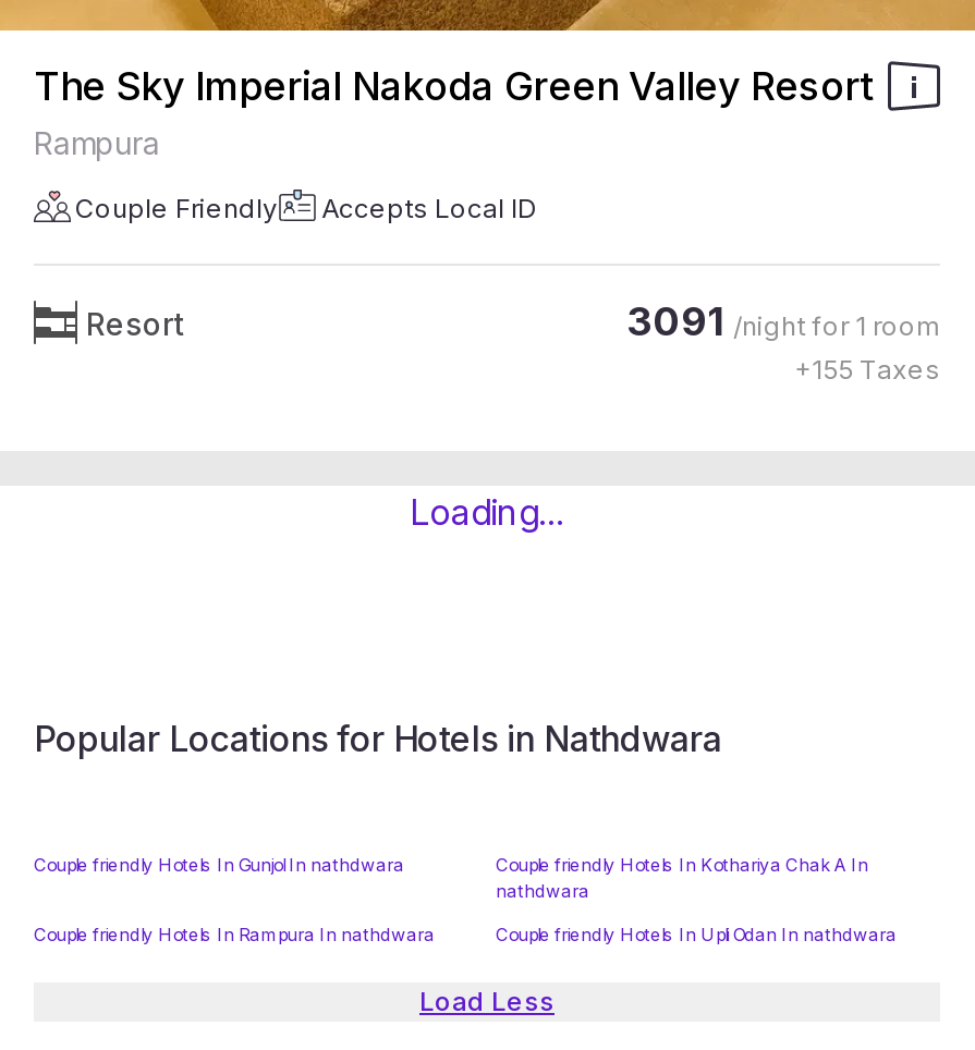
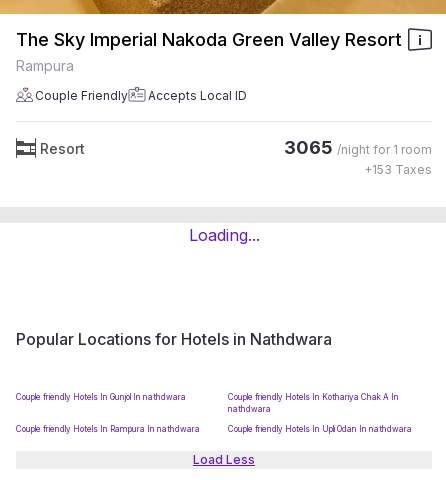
- 3091 /night for 1 room
+ 3065 /night for 1 room

- +155 Taxes
+ +153 Taxes
